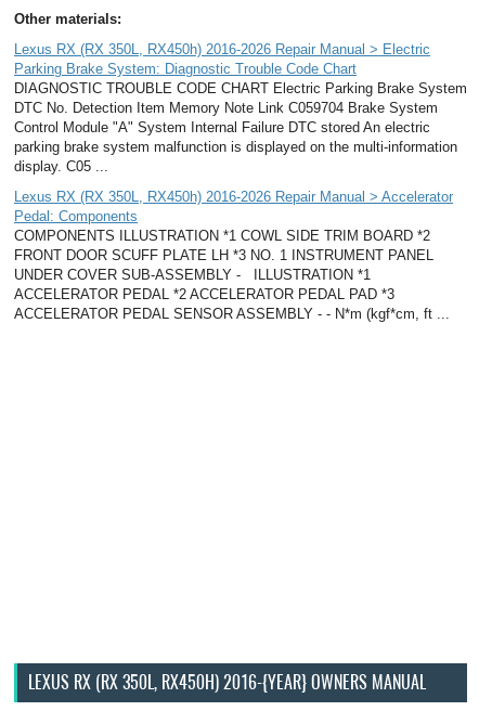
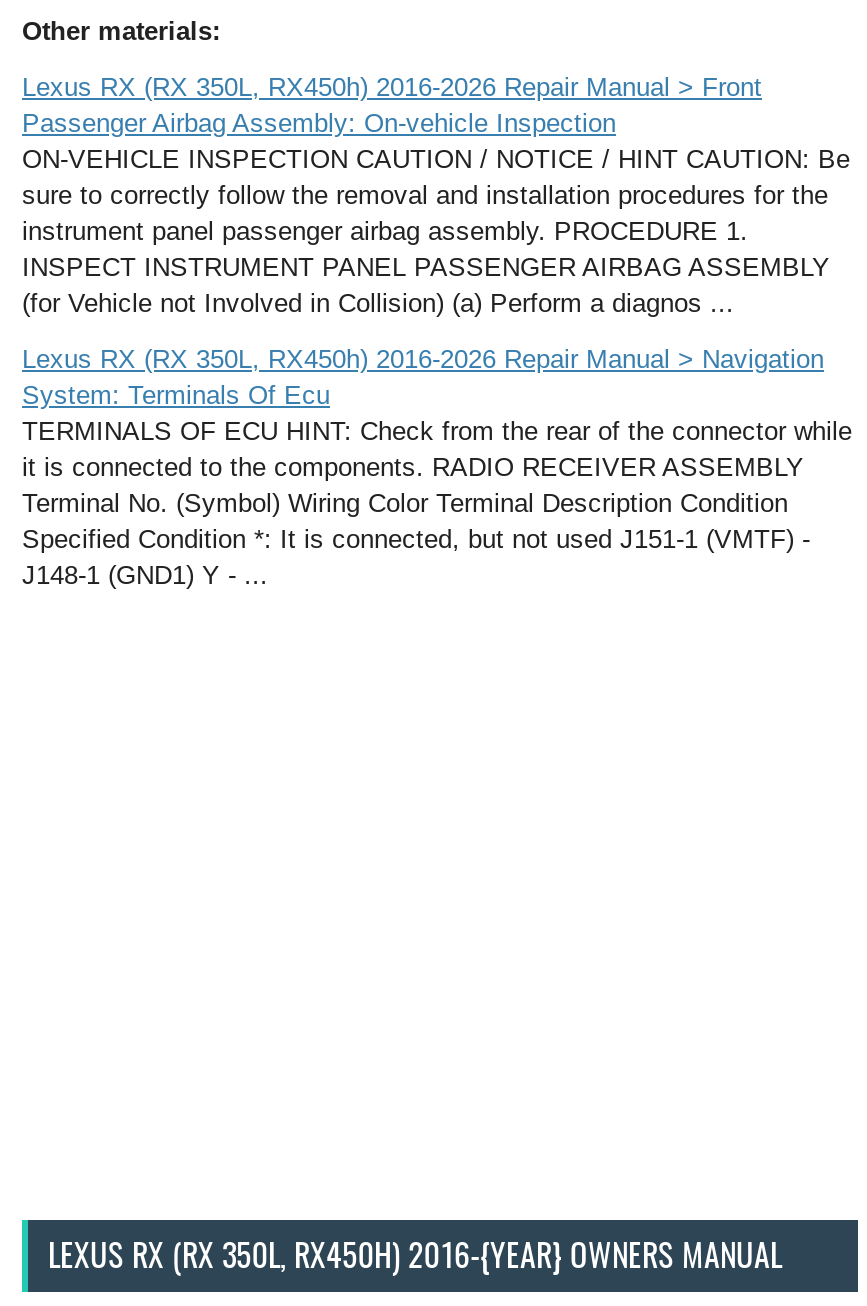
- Lexus RX (RX 350L, RX450h) 2016-2026 Repair Manual > Electric
- Parking Brake System: Diagnostic Trouble Code Chart
- DIAGNOSTIC TROUBLE CODE CHART Electric Parking Brake System
- DTC No. Detection Item Memory Note Link C059704 Brake System
- Control Module "A" System Internal Failure DTC stored An electric
- parking brake system malfunction is displayed on the multi-information
- display. C05 ...
+ Lexus RX (RX 350L, RX450h) 2016-2026 Repair Manual > Front
+ Passenger Airbag Assembly: On-vehicle Inspection
+ ON-VEHICLE INSPECTION CAUTION / NOTICE / HINT CAUTION: Be
+ sure to correctly follow the removal and installation procedures for the
+ instrument panel passenger airbag assembly. PROCEDURE 1.
+ INSPECT INSTRUMENT PANEL PASSENGER AIRBAG ASSEMBLY
+ (for Vehicle not Involved in Collision) (a) Perform a diagnos ...

- Lexus RX (RX 350L, RX450h) 2016-2026 Repair Manual > Accelerator
- Pedal: Components
- COMPONENTS ILLUSTRATION *1 COWL SIDE TRIM BOARD *2
- FRONT DOOR SCUFF PLATE LH *3 NO. 1 INSTRUMENT PANEL
- UNDER COVER SUB-ASSEMBLY - ILLUSTRATION *1
- ACCELERATOR PEDAL *2 ACCELERATOR PEDAL PAD *3
- ACCELERATOR PEDAL SENSOR ASSEMBLY - - N*m (kgf*cm, ft ...
+ Lexus RX (RX 350L, RX450h) 2016-2026 Repair Manual > Navigation
+ System: Terminals Of Ecu
+ TERMINALS OF ECU HINT: Check from the rear of the connector while
+ it is connected to the components. RADIO RECEIVER ASSEMBLY
+ Terminal No. (Symbol) Wiring Color Terminal Description Condition
+ Specified Condition *: It is connected, but not used J151-1 (VMTF) -
+ J148-1 (GND1) Y - ...
